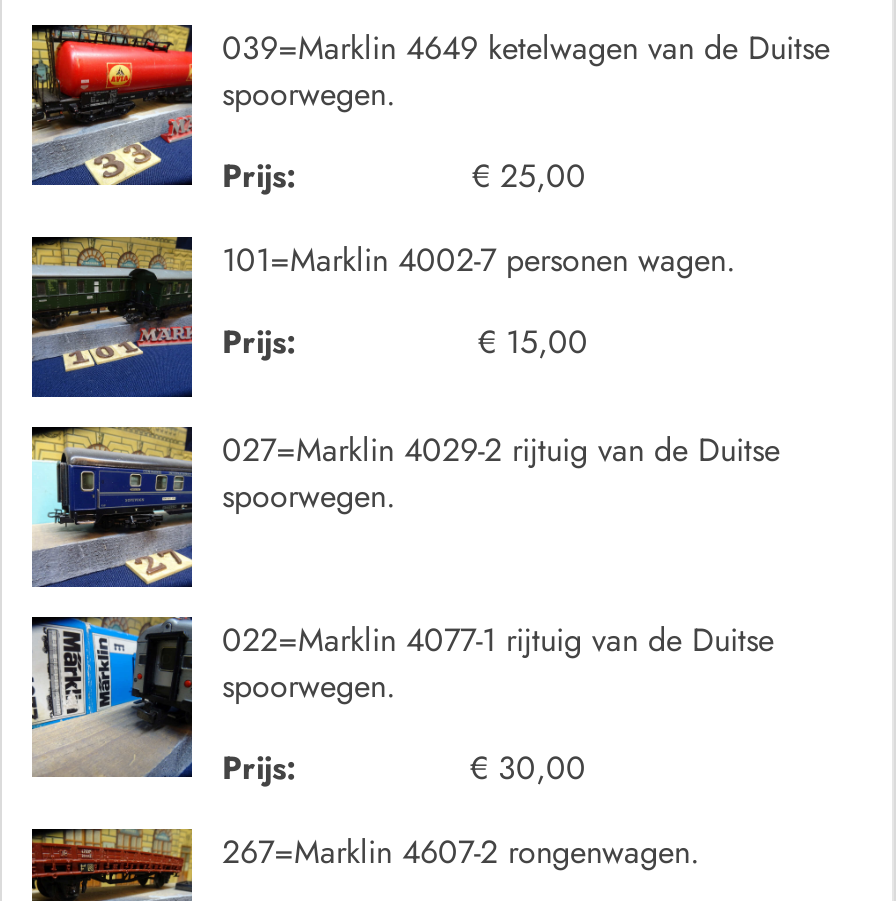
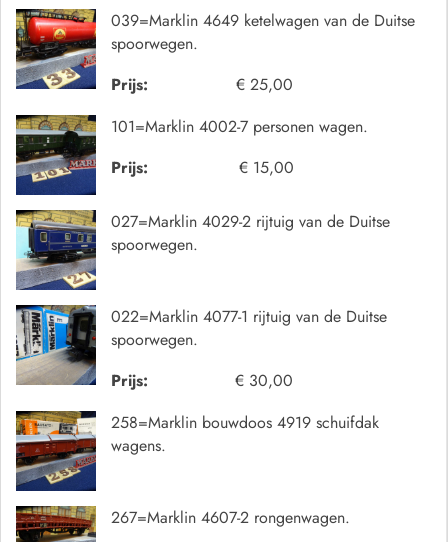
+ [image]
+ 258=Marklin bouwdoos 4919 schuifdak
+ wagens.
